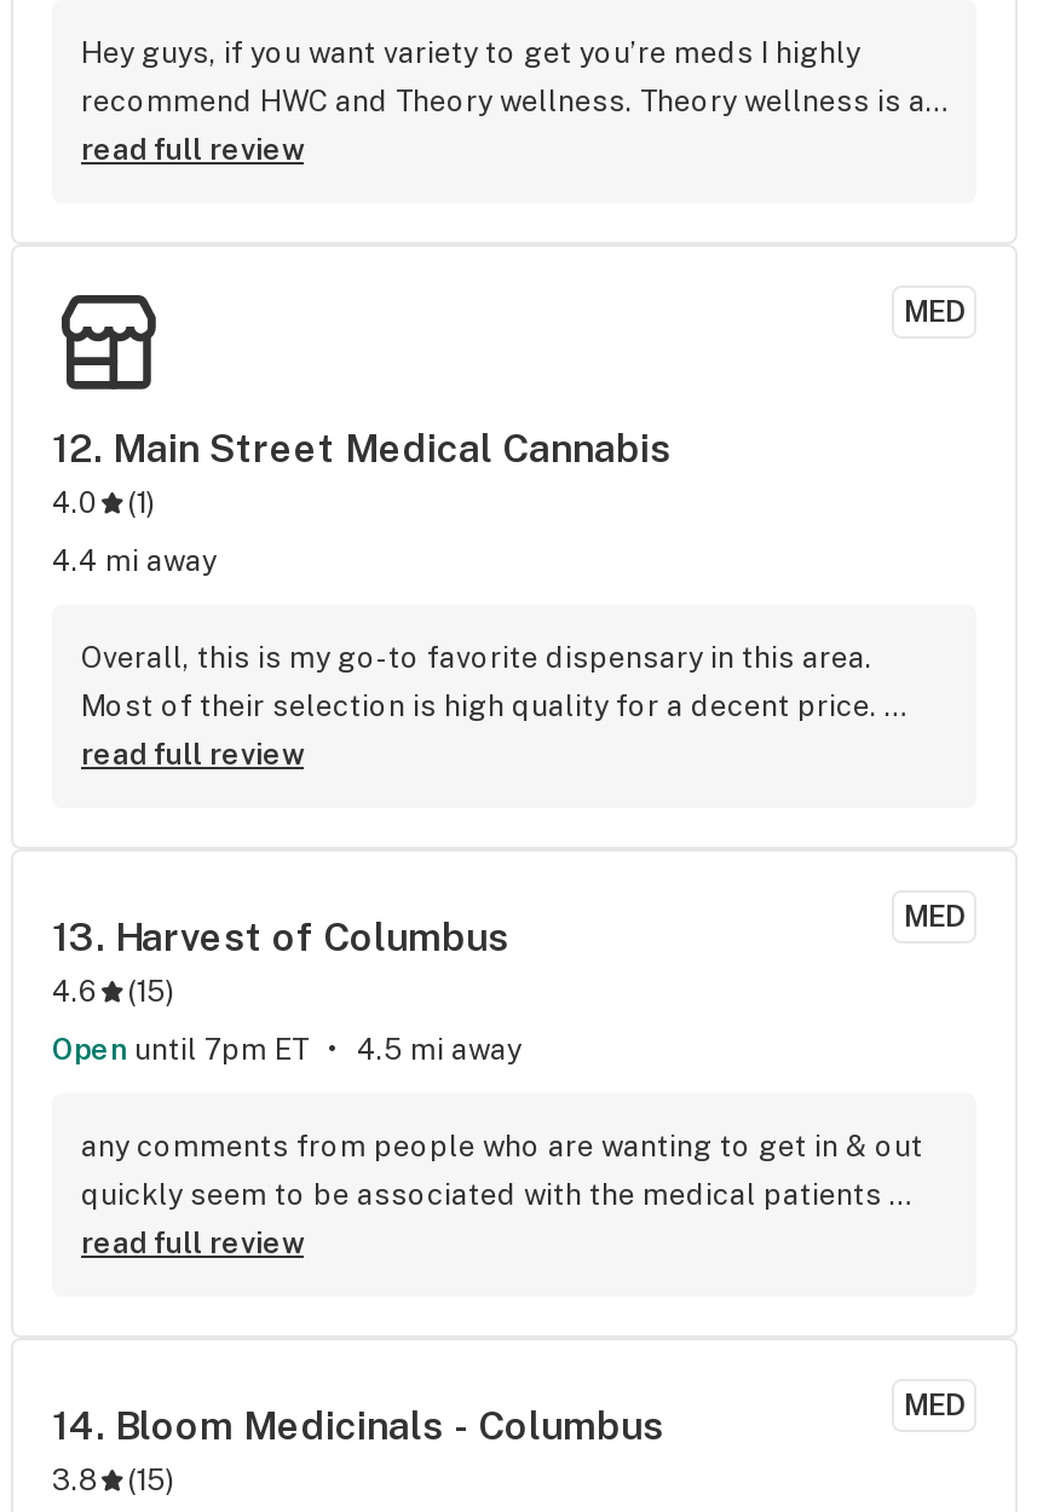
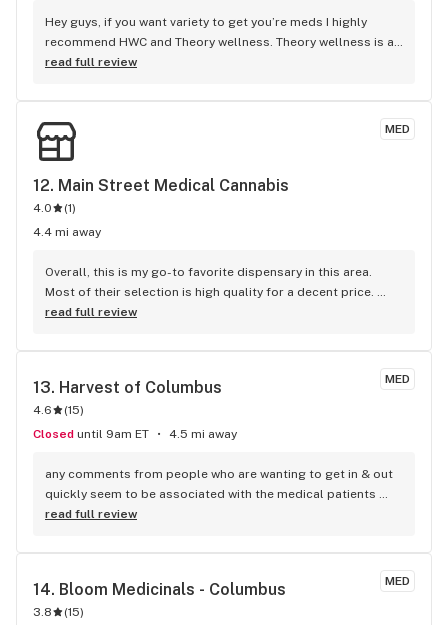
- Open until 7pm ET
+ Closed until 9am ET
